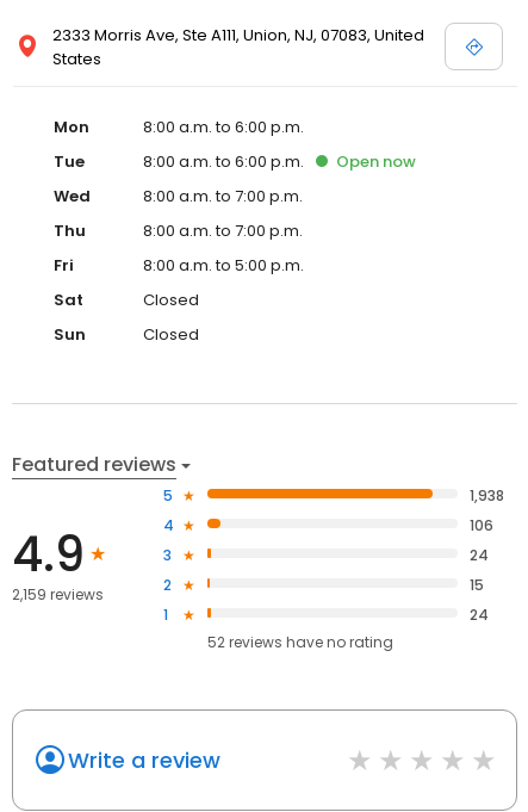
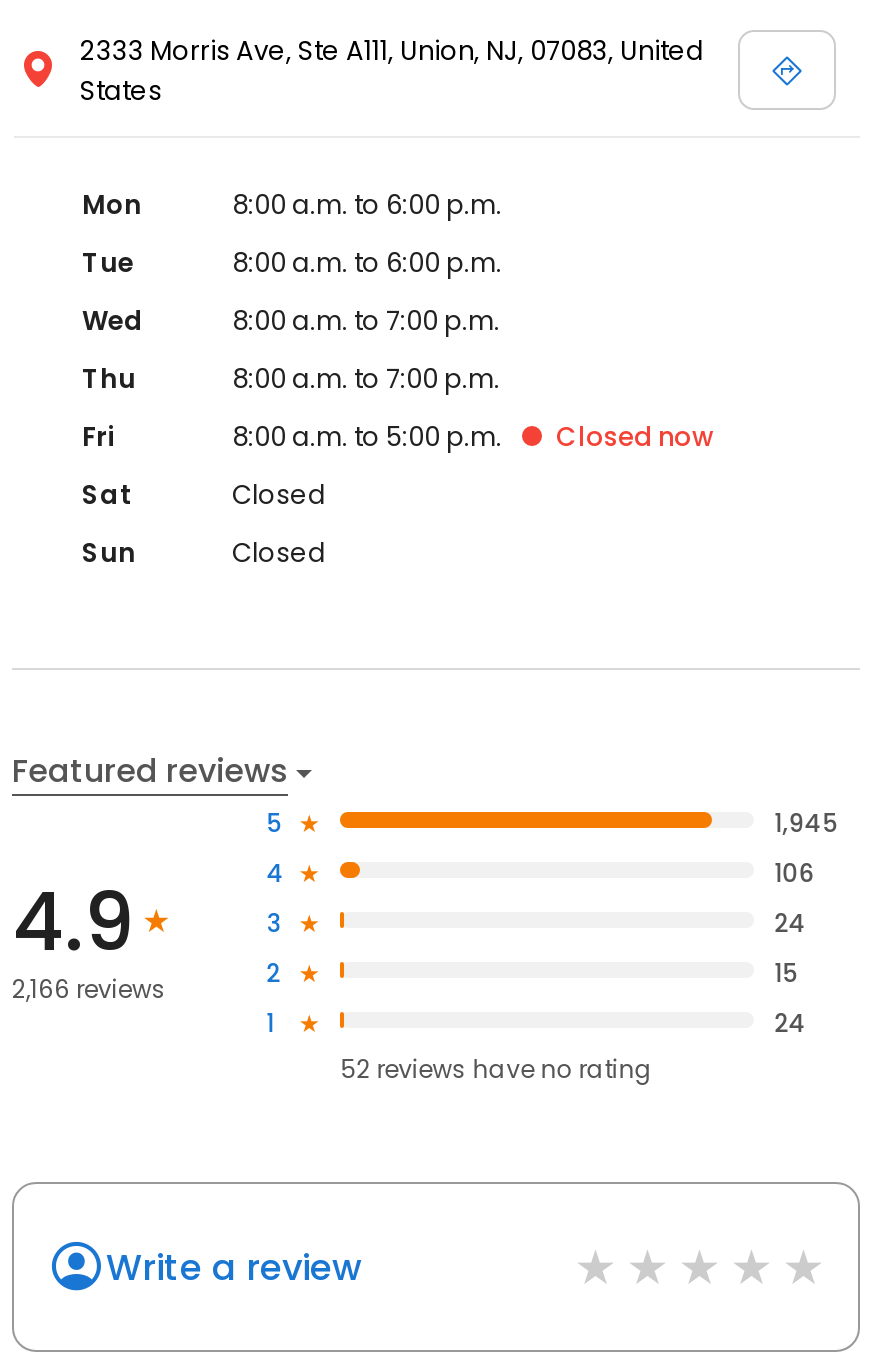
- Open now

+ Closed now

- 1,938
+ 1,945

- 2,159 reviews
+ 2,166 reviews
